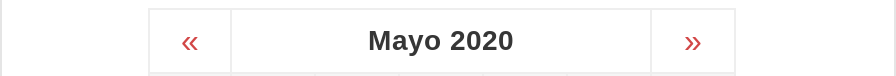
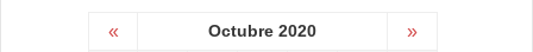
- Mayo 2020
+ Octubre 2020
